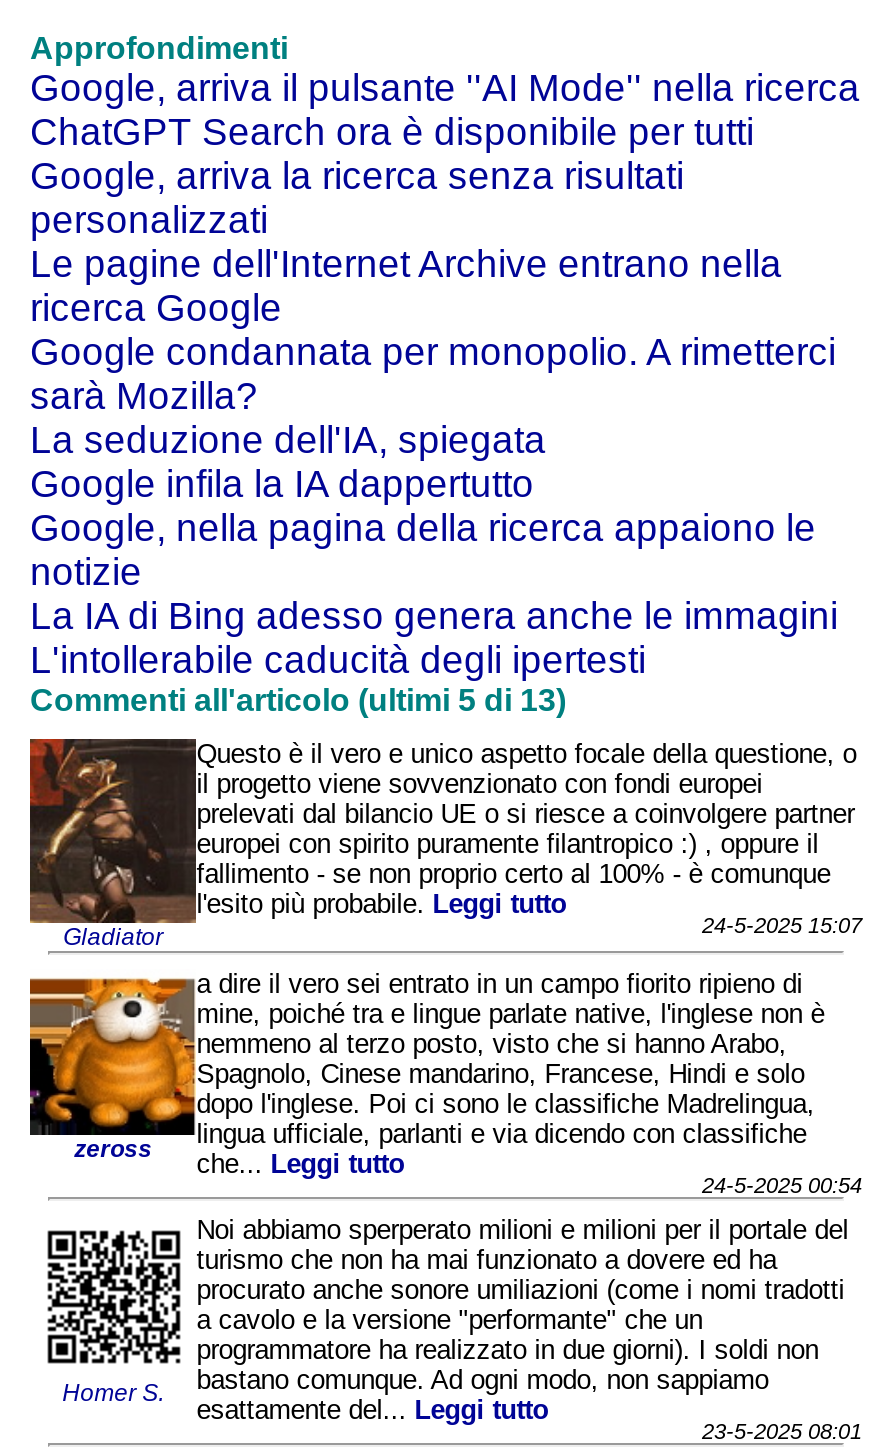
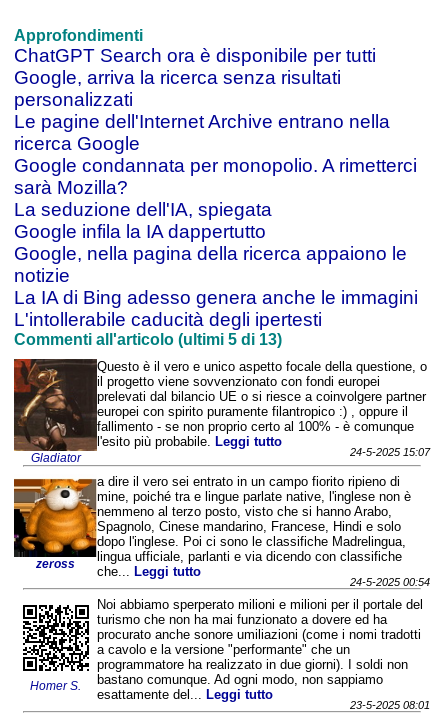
- Google, arriva il pulsante ''AI Mode'' nella ricerca
